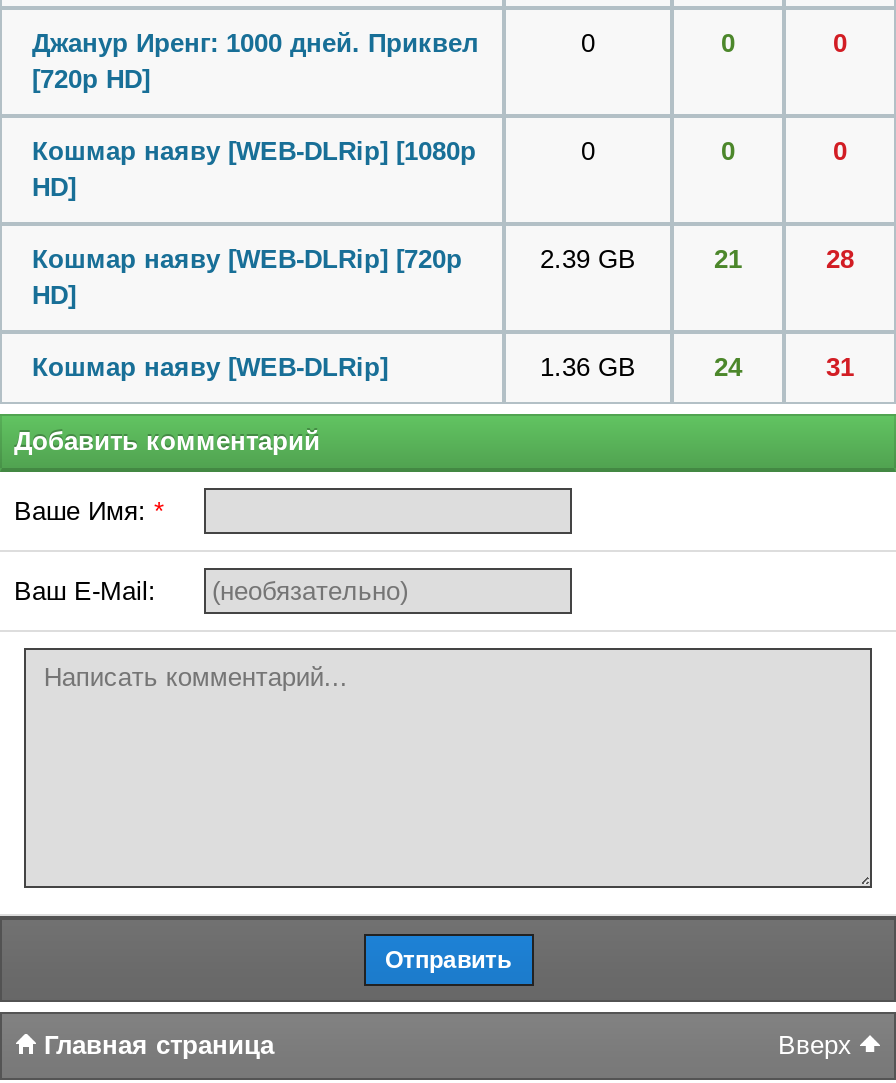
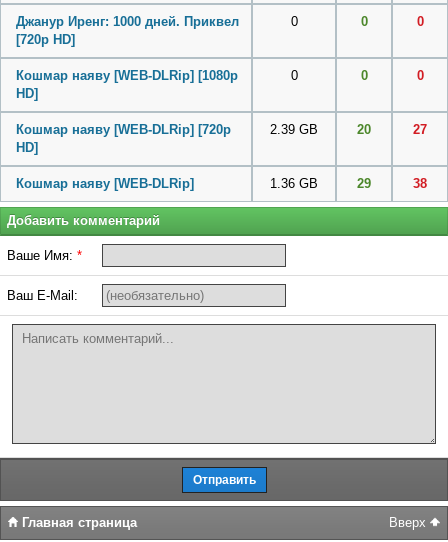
- 21
+ 20

- 28
+ 27

- 24
+ 29

- 31
+ 38
